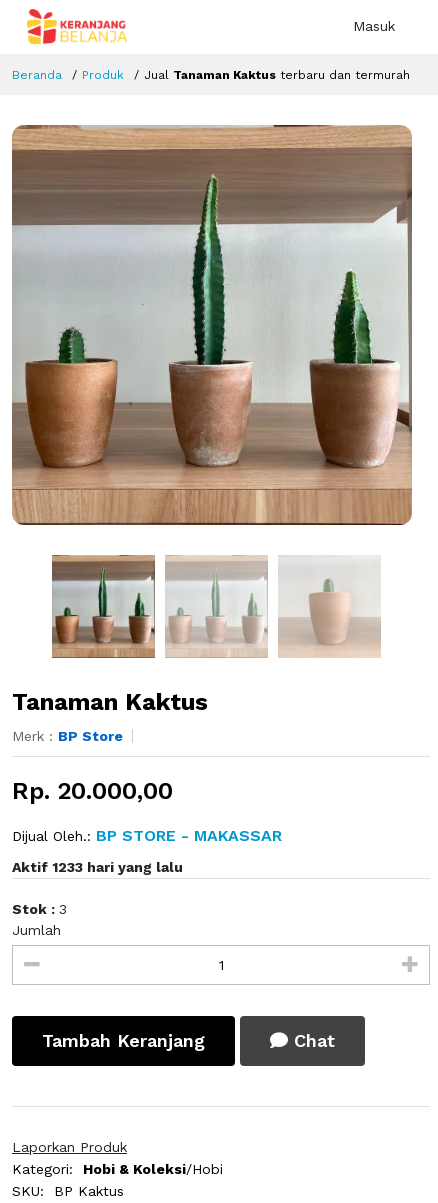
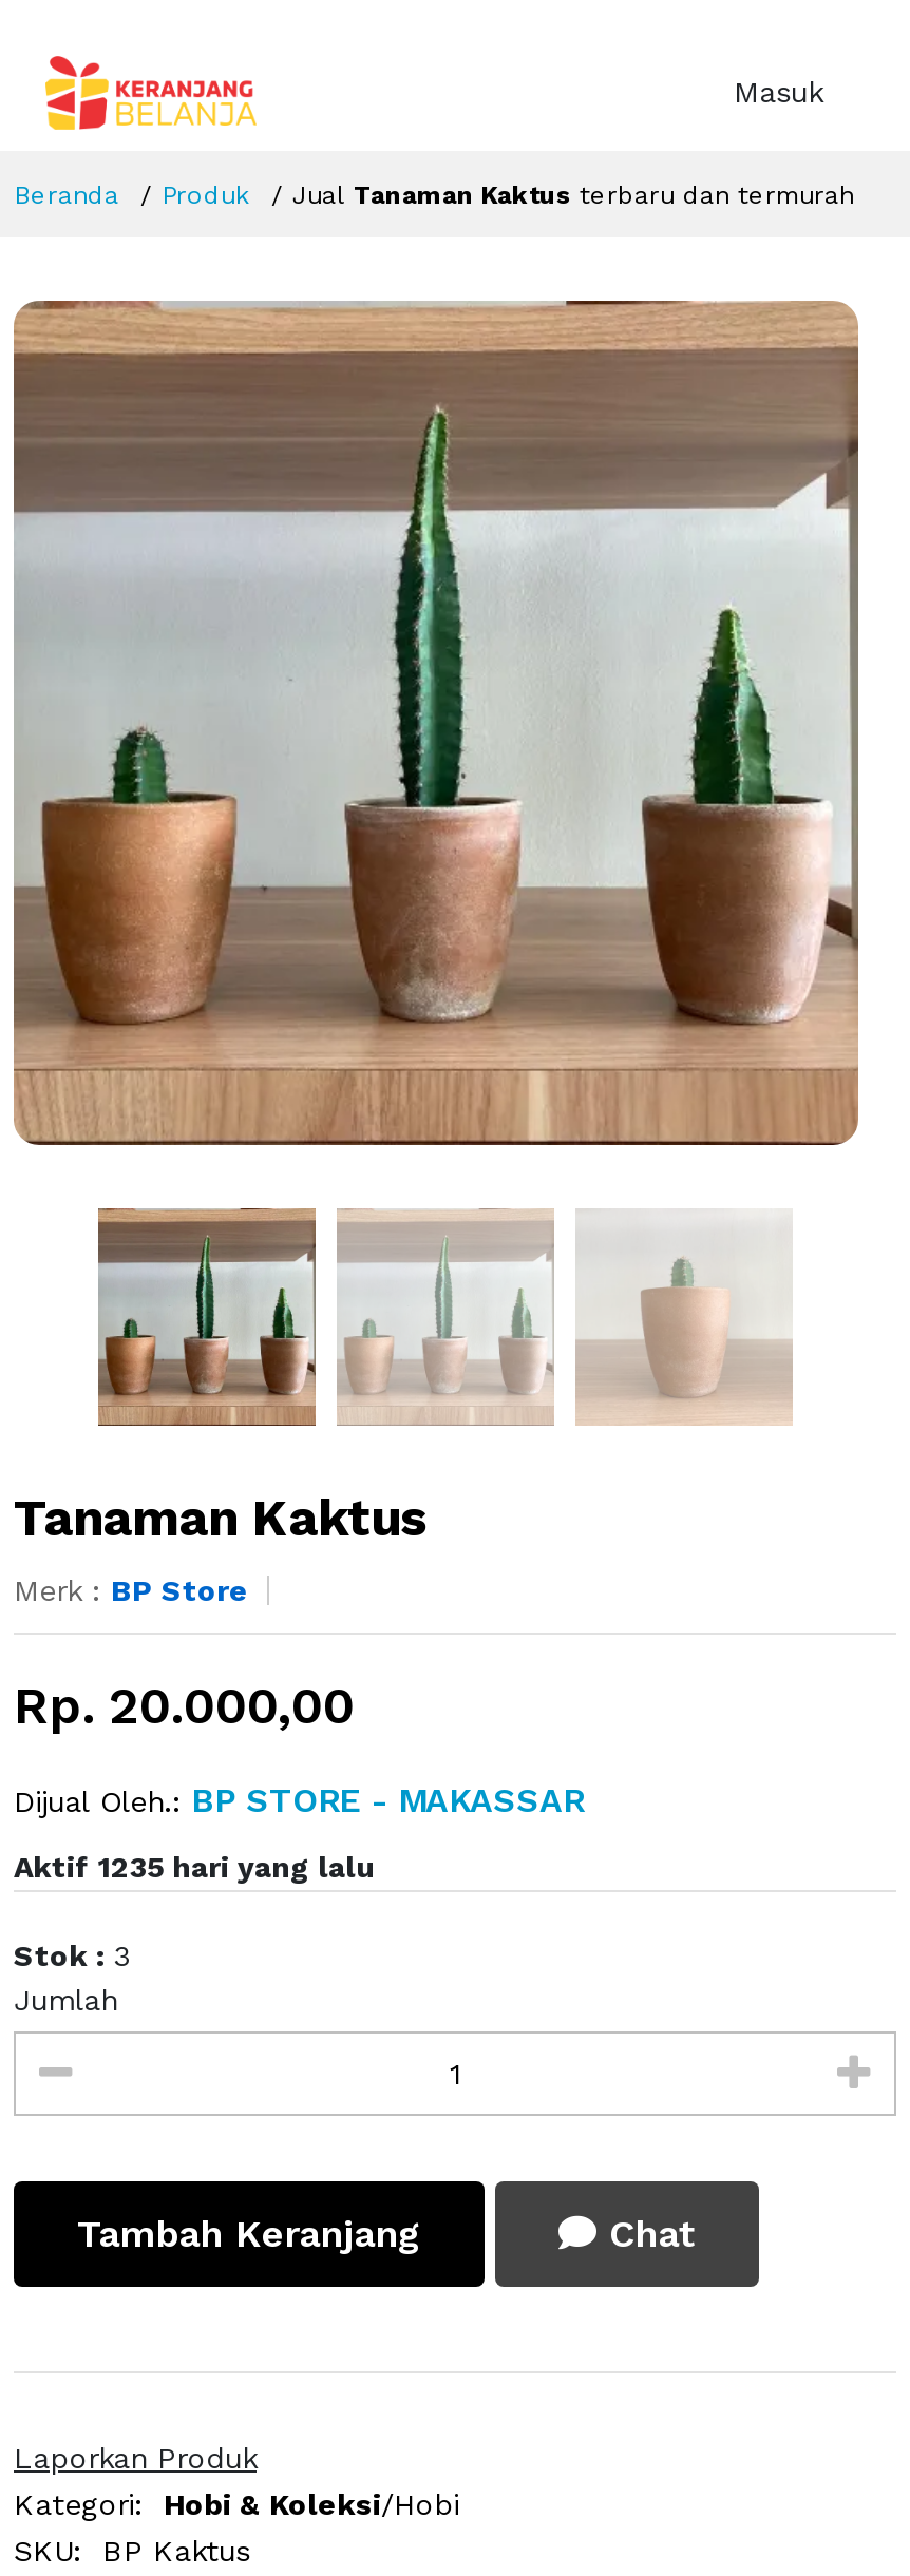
- Aktif 1233 hari yang lalu
+ Aktif 1235 hari yang lalu
